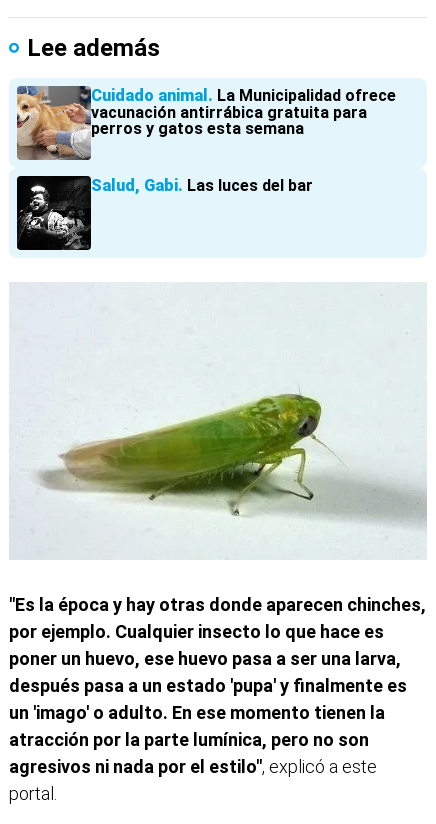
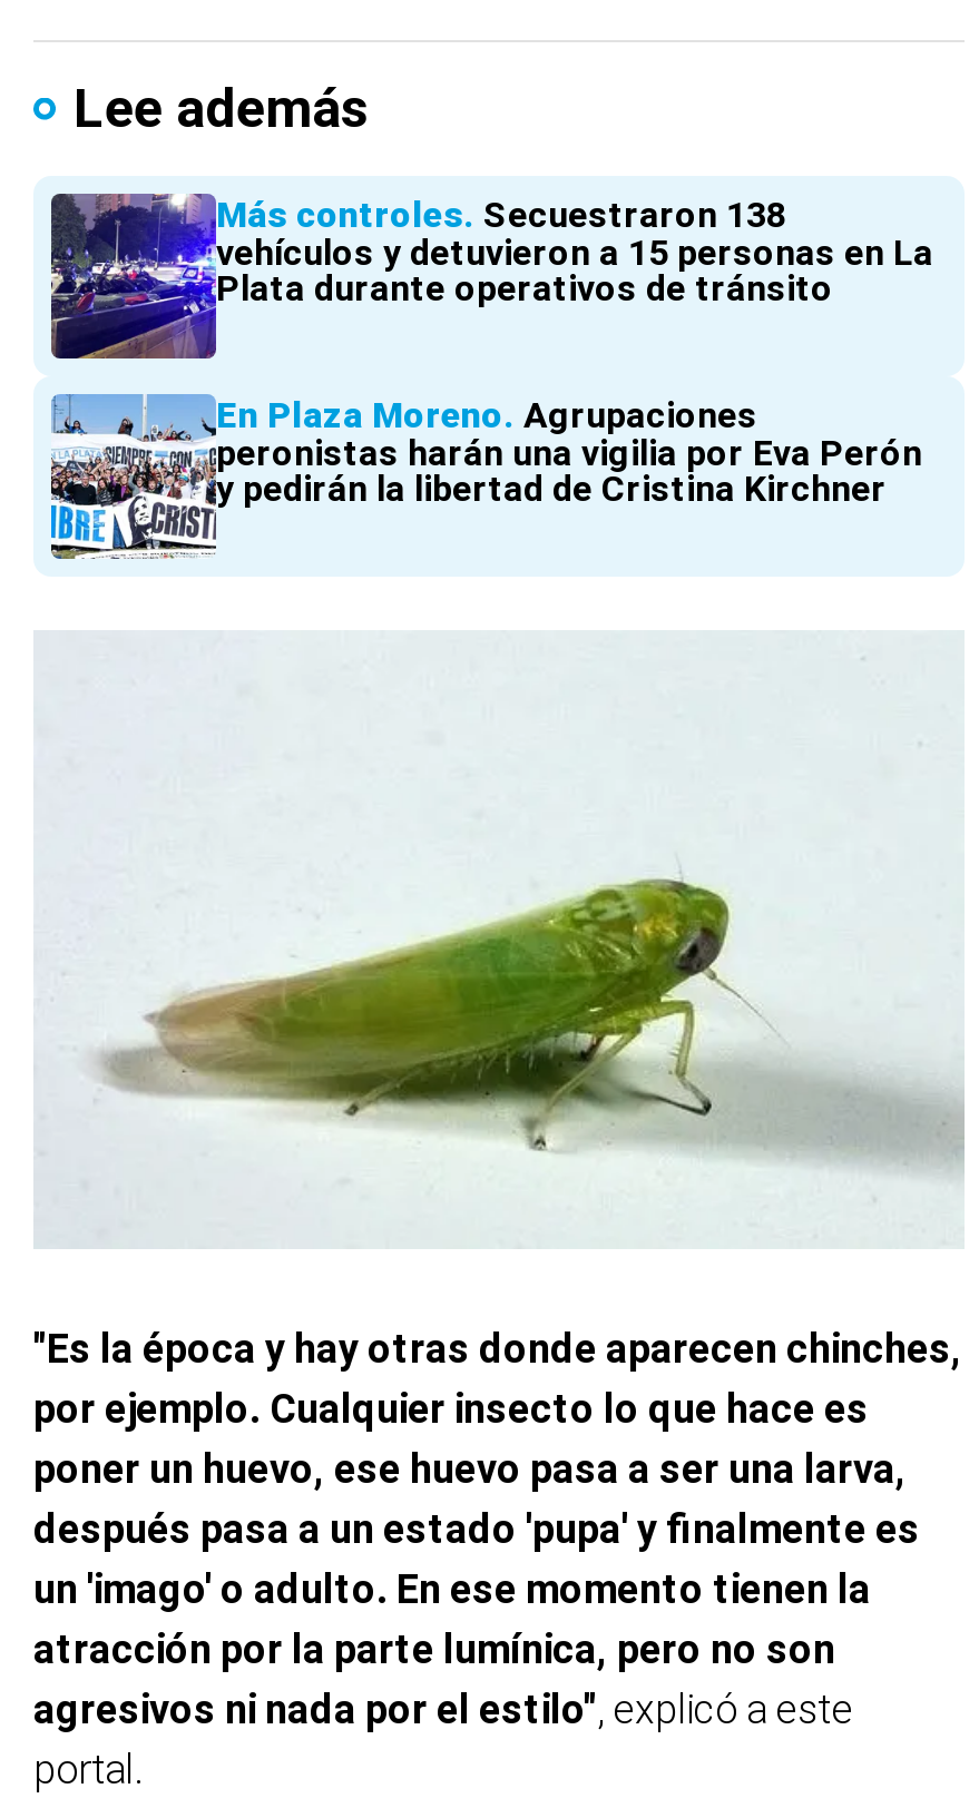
- [image]
- Cuidado animal La Municipalidad ofrece
- vacunación antirrábica gratuita para
- perros y gatos esta semana
+ [image]
+ Más controles Secuestraron 138
+ vehículos y detuvieron a 15 personas en La
+ Plata durante operativos de tránsito

- [image]
- Salud, Gabi Las luces del bar
+ [image]
+ En Plaza Moreno Agrupaciones
+ peronistas harán una vigilia por Eva Perón
+ y pedirán la libertad de Cristina Kirchner
